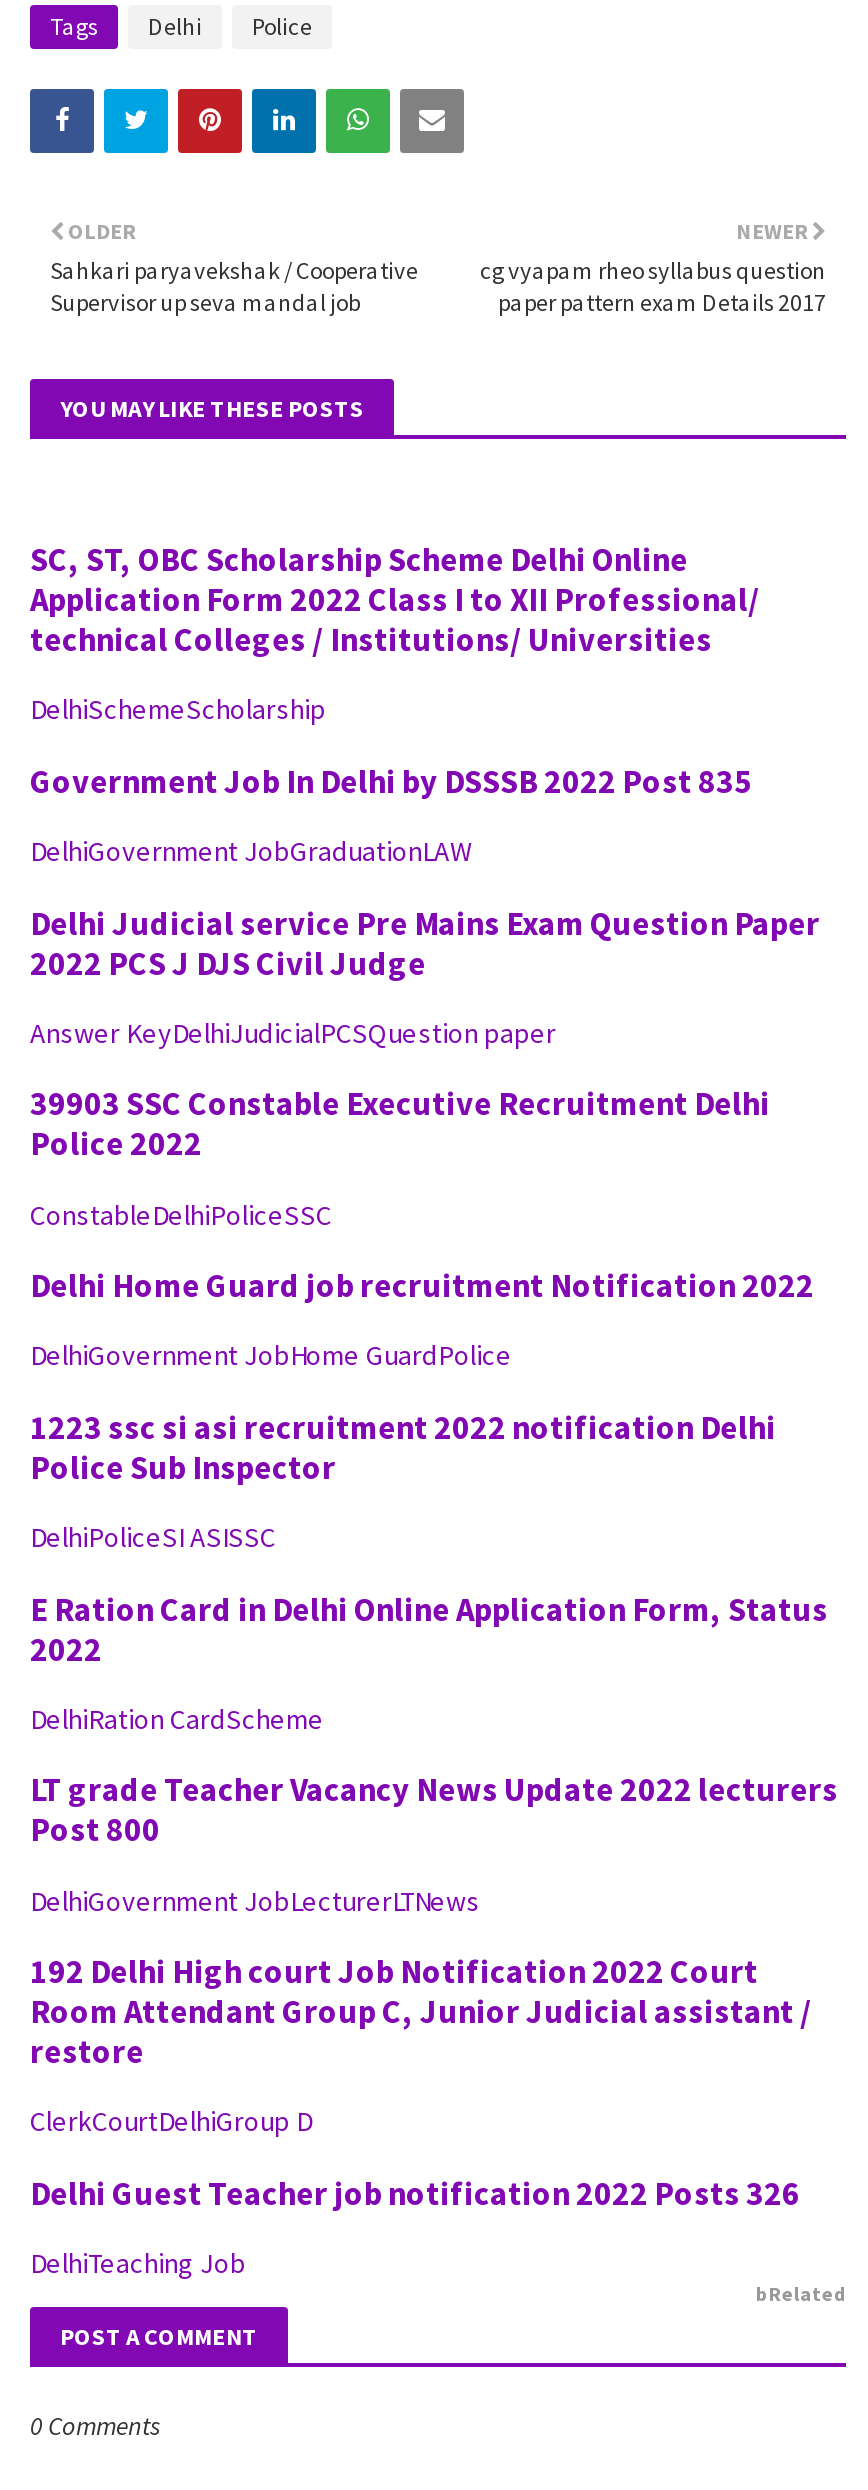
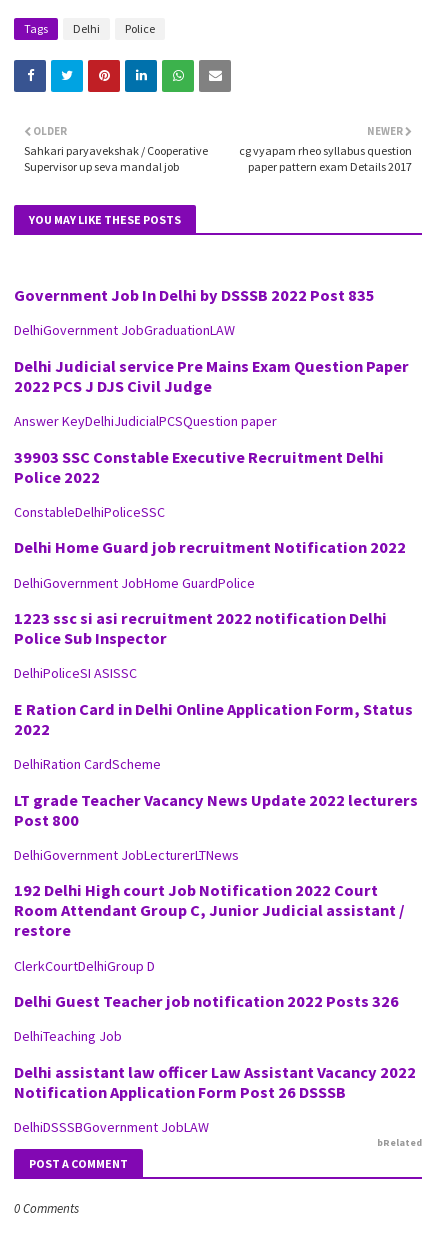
- SC, ST, OBC Scholarship Scheme Delhi Online
- Application Form 2022 Class I to XII Professional/
- technical Colleges / Institutions/ Universities
- DelhiSchemeScholarship

moved up: Government Job In Delhi by DSSSB 2022 Post 835 | DelhiGovernment JobGraduationLAW | Delhi Judicial service Pre Mains Exam Question Paper | ... | Delhi Guest Teacher job notification 2022 Posts 326 | DelhiTeaching Job

+ Delhi assistant law officer Law Assistant Vacancy 2022
+ Notification Application Form Post 26 DSSSB
+ DelhiDSSSBGovernment JobLAW
